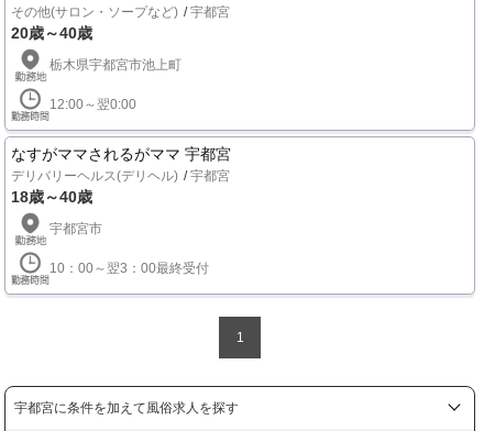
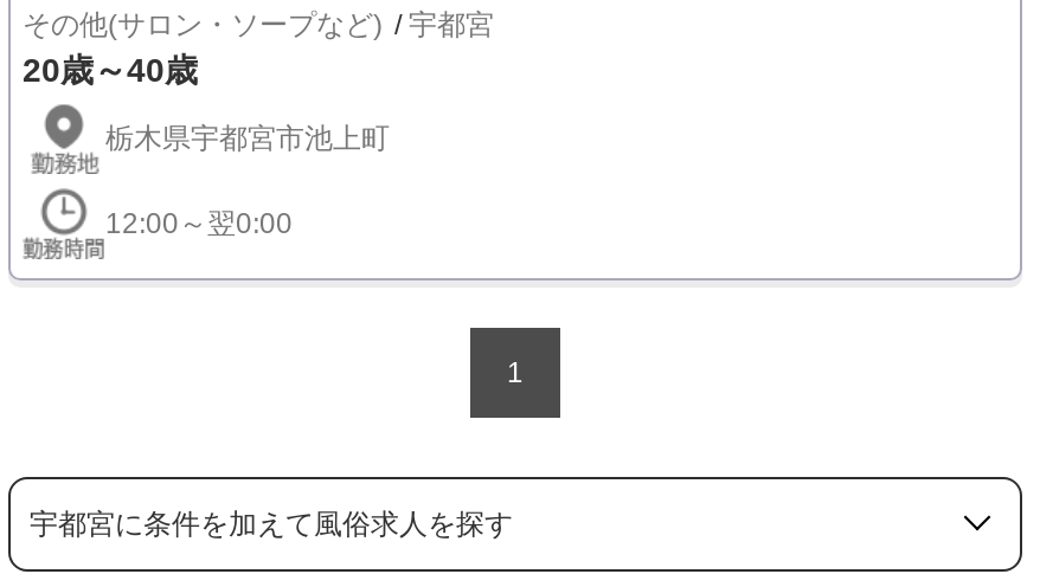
- なすがママされるがママ 宇都宮
- デリバリーヘルス(デリヘル)
- 宇都宮
- 18歳～40歳
- 宇都宮市
- 10：00～翌3：00最終受付
